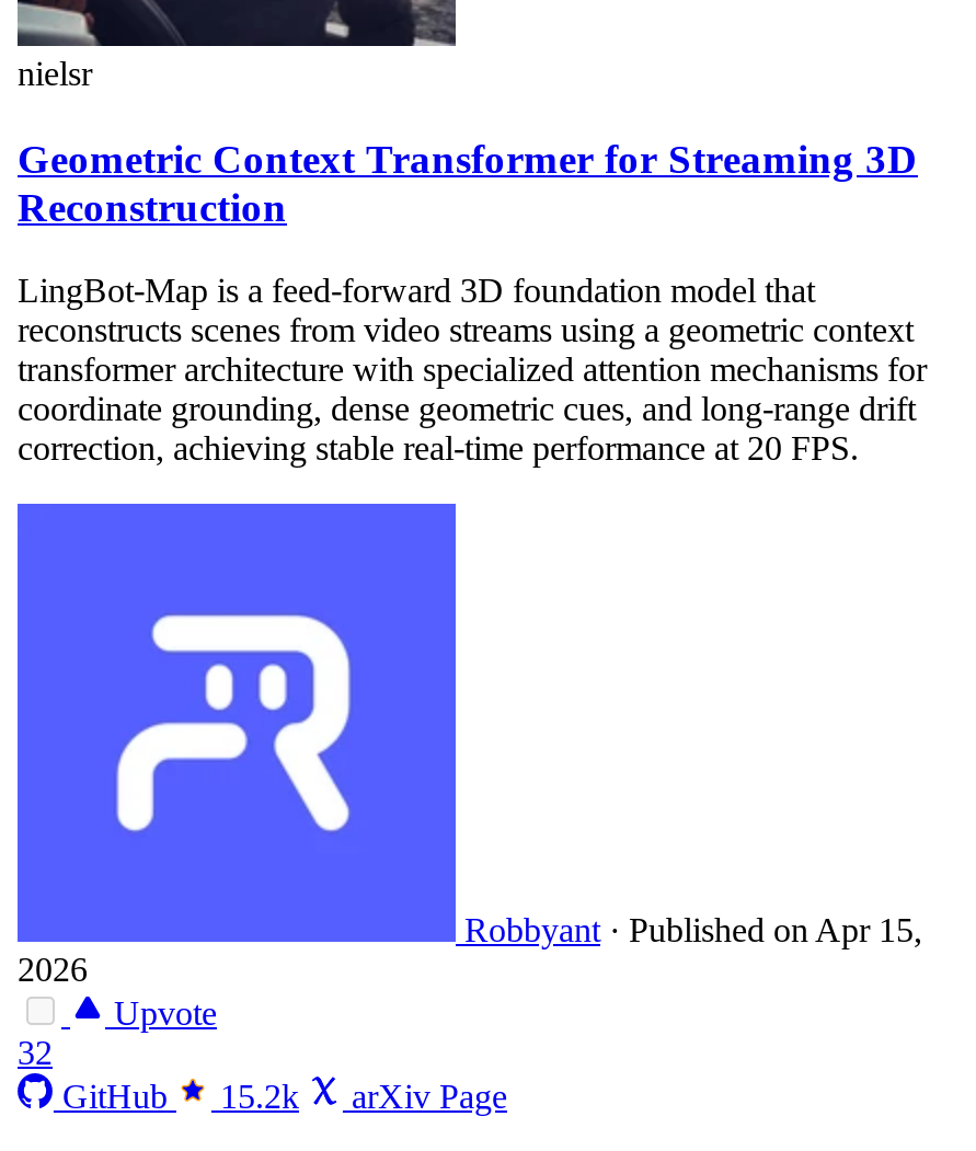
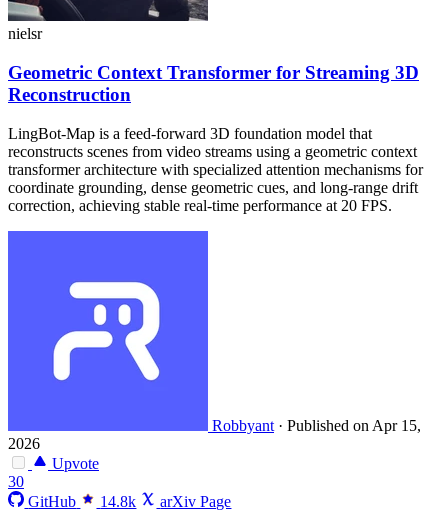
- 32
+ 30

- GitHub 15.2k arXiv Page
+ GitHub 14.8k arXiv Page
